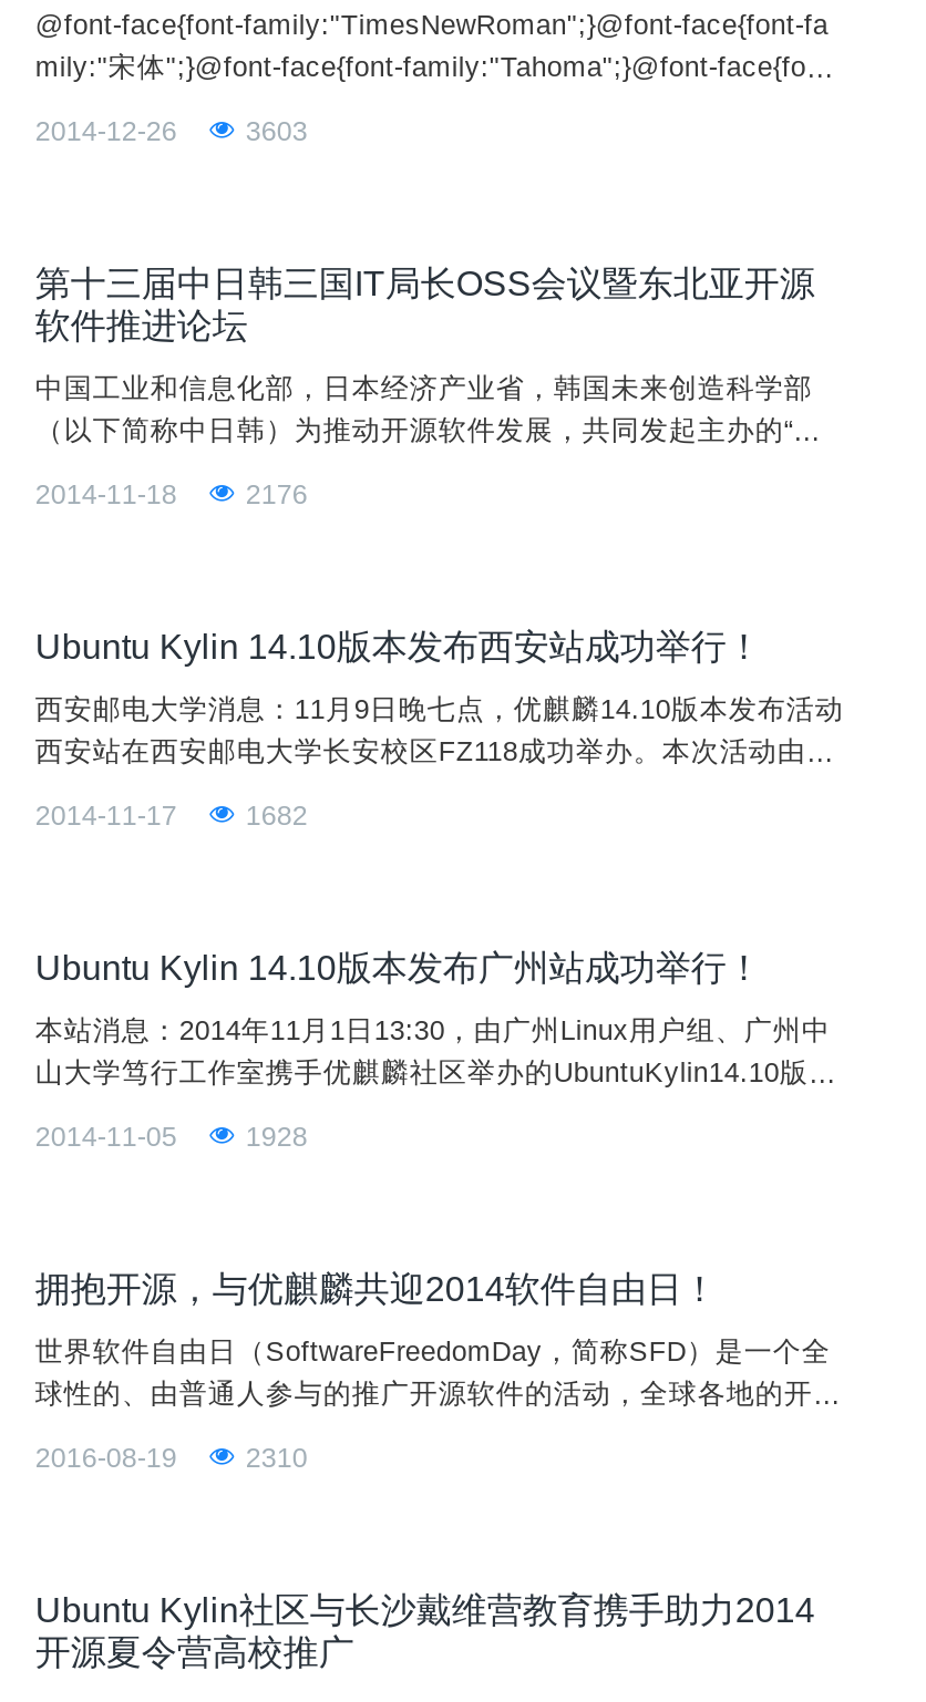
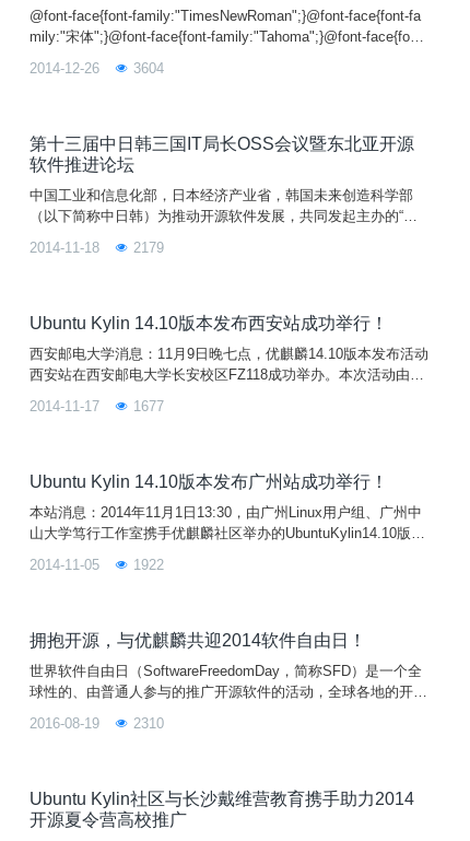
- 3603
+ 3604

- 2176
+ 2179

- 1682
+ 1677

- 1928
+ 1922
